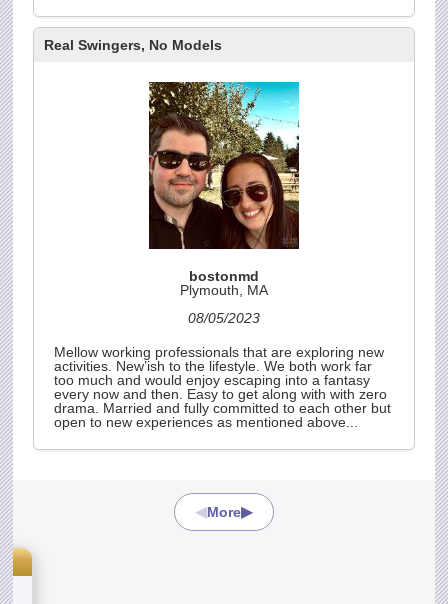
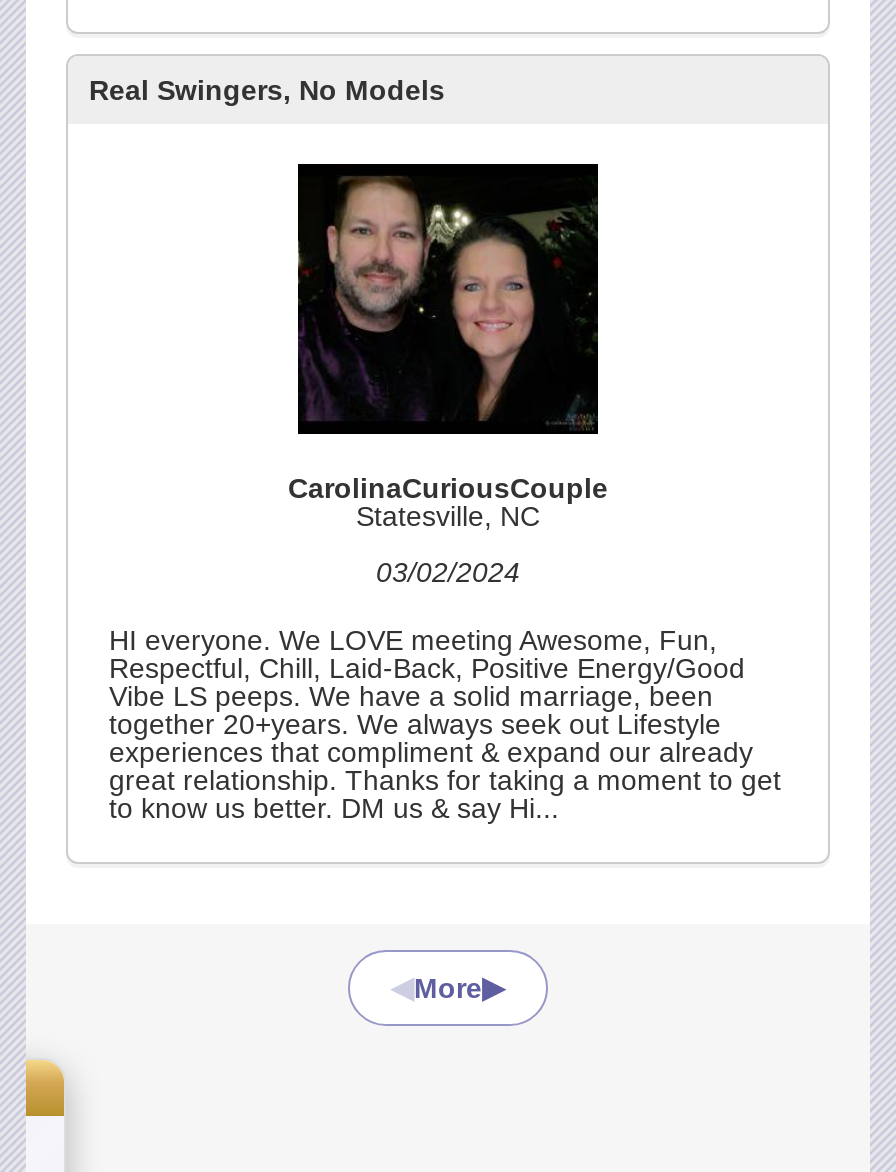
- [image]
- bostonmd
- Plymouth, MA
+ [image]
+ CarolinaCuriousCouple
+ Statesville, NC

- 08/05/2023
+ 03/02/2024

- Mellow working professionals that are exploring new
- activities. New’ish to the lifestyle. We both work far
- too much and would enjoy escaping into a fantasy
- every now and then. Easy to get along with with zero
- drama. Married and fully committed to each other but
- open to new experiences as mentioned above...
+ HI everyone. We LOVE meeting Awesome, Fun,
+ Respectful, Chill, Laid-Back, Positive Energy/Good
+ Vibe LS peeps. We have a solid marriage, been
+ together 20+years. We always seek out Lifestyle
+ experiences that compliment & expand our already
+ great relationship. Thanks for taking a moment to get
+ to know us better. DM us & say Hi...
